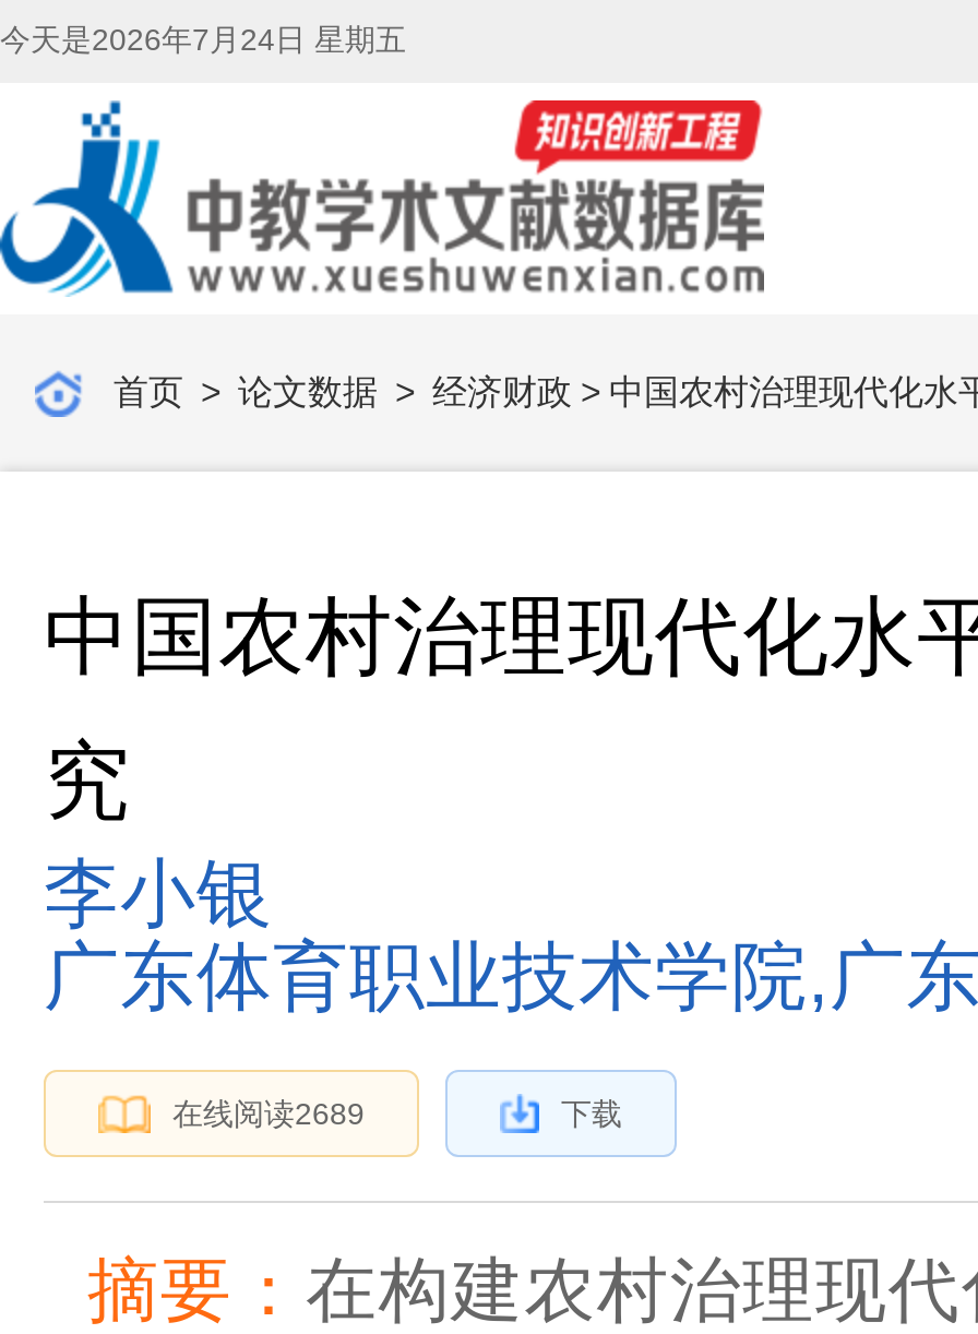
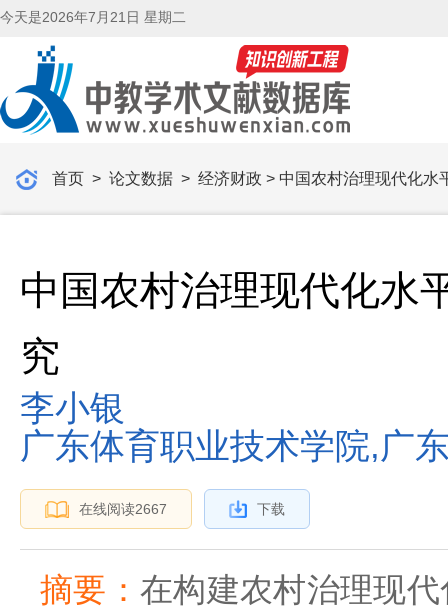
- 今天是2026年7月24日 星期五
+ 今天是2026年7月21日 星期二

- 在线阅读2689
+ 在线阅读2667
